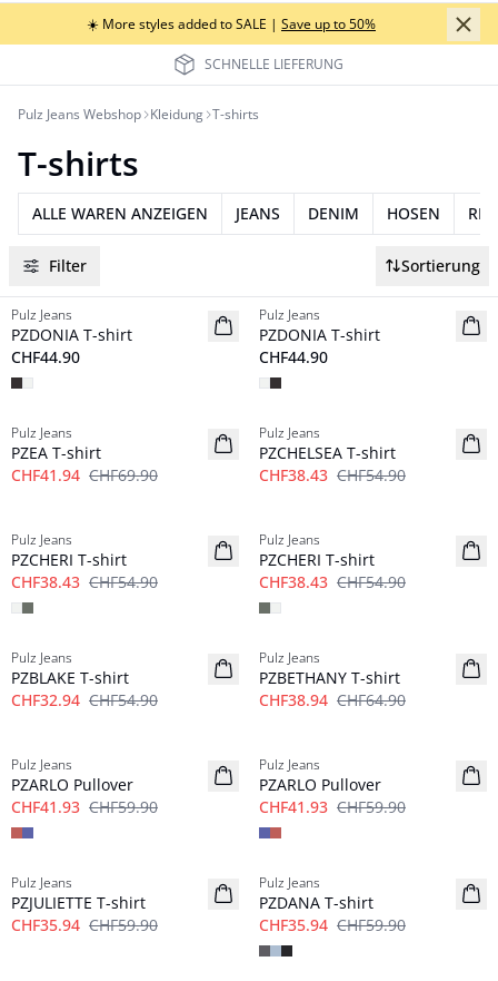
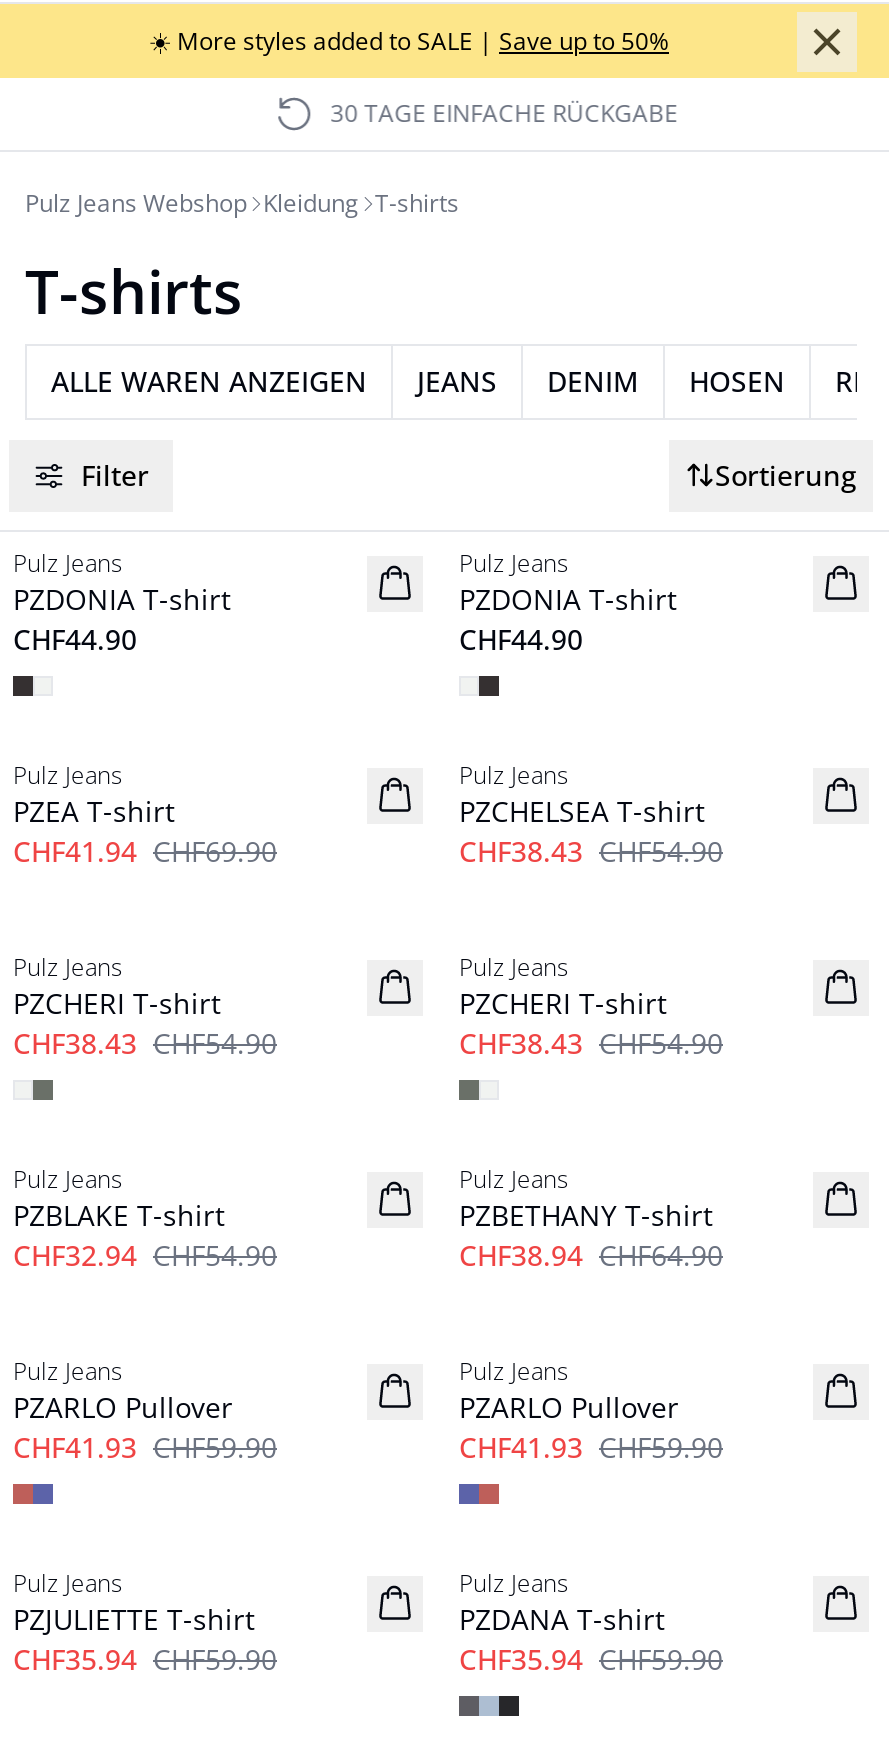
- SCHNELLE LIEFERUNG
+ 30 TAGE EINFACHE RÜCKGABE
